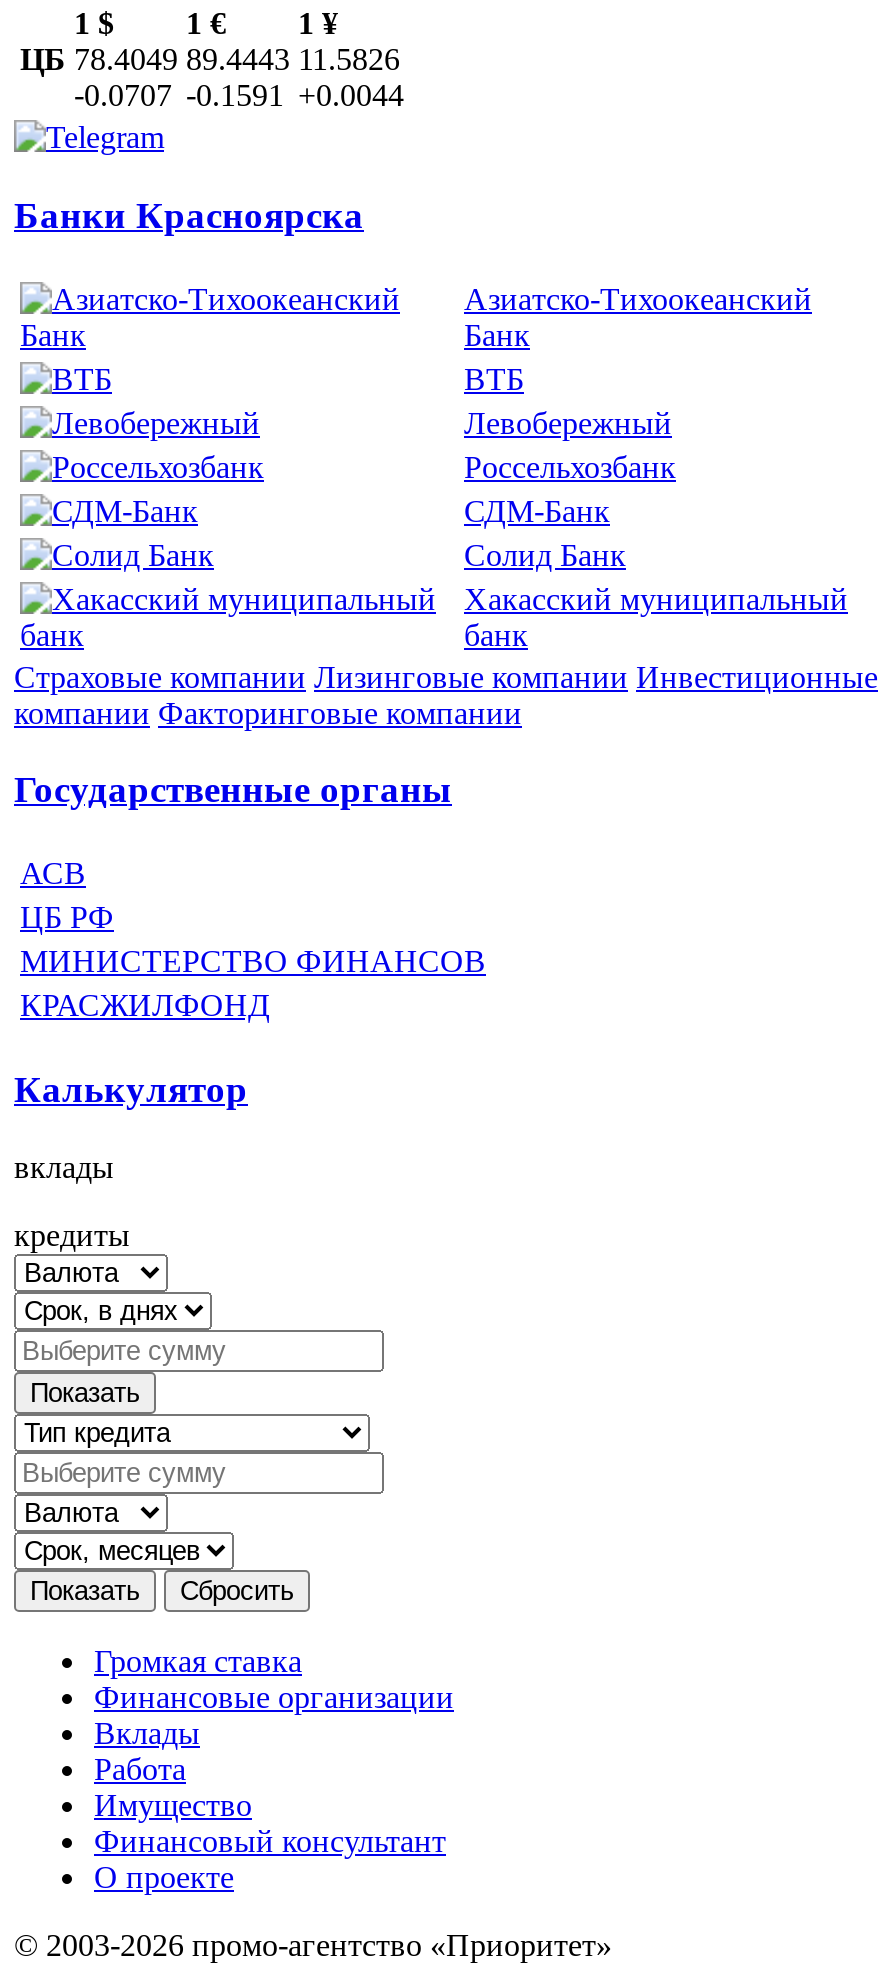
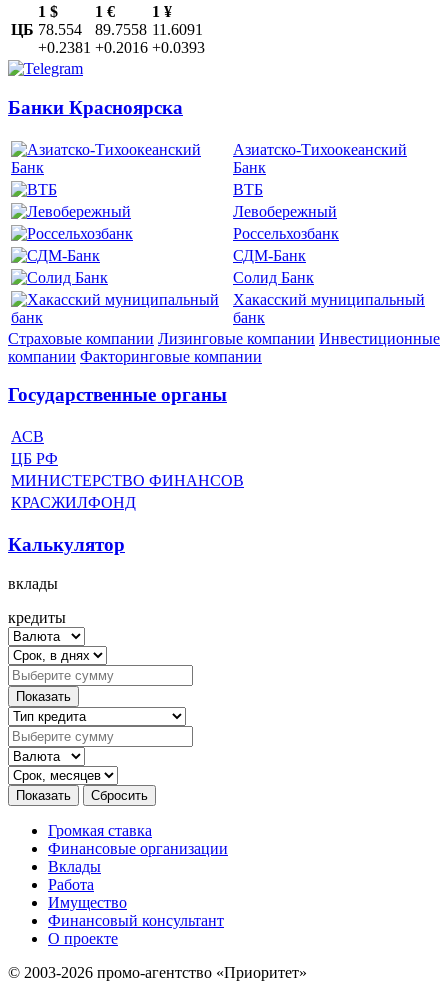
- 78.4049
+ 78.554

- 89.4443
+ 89.7558

- 11.5826
+ 11.6091

- -0.0707
+ +0.2381

- -0.1591
+ +0.2016

- +0.0044
+ +0.0393
